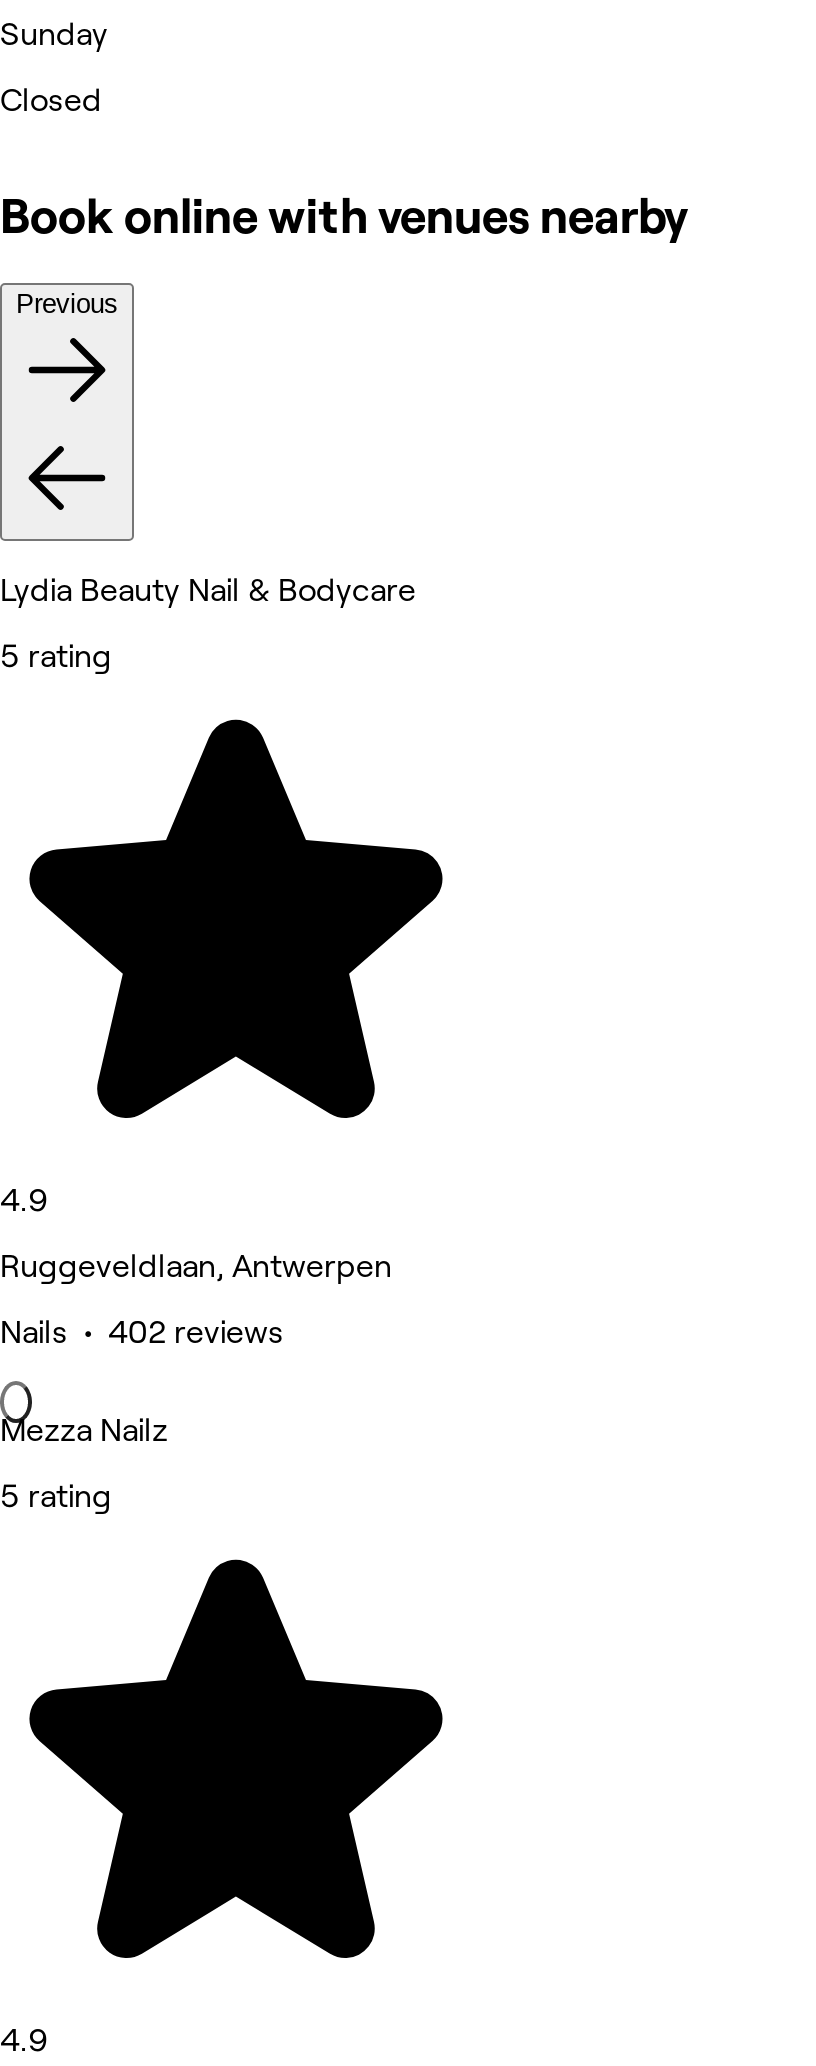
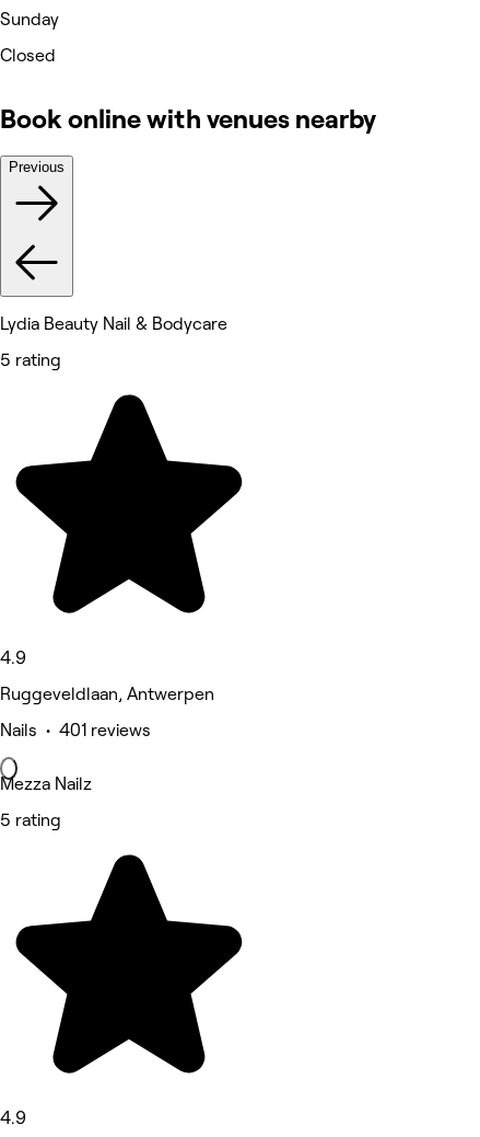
- Nails • 402 reviews
+ Nails • 401 reviews
